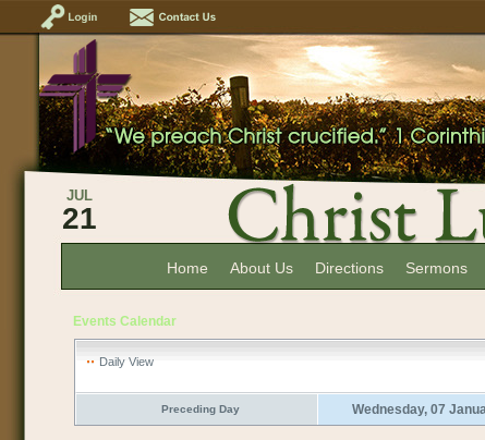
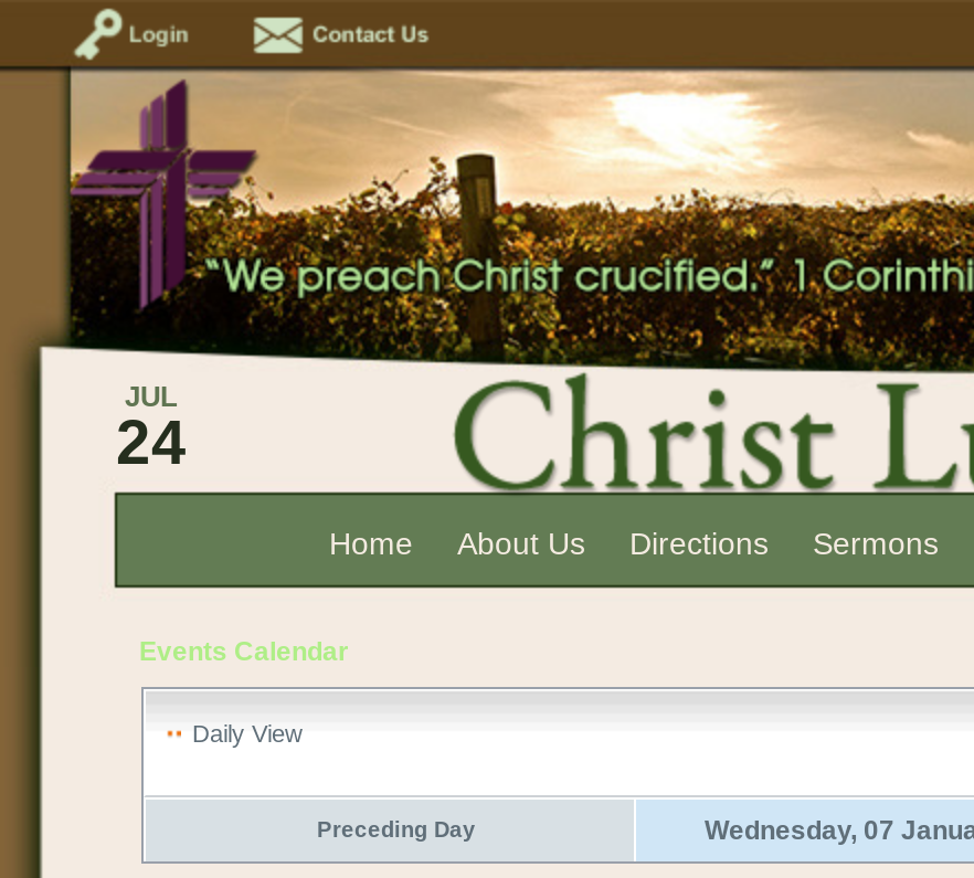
- 21
+ 24
